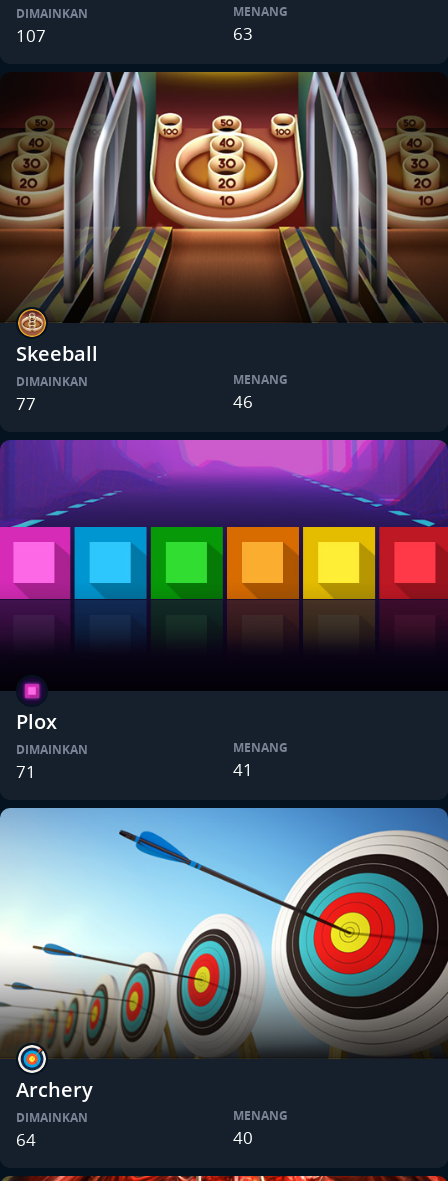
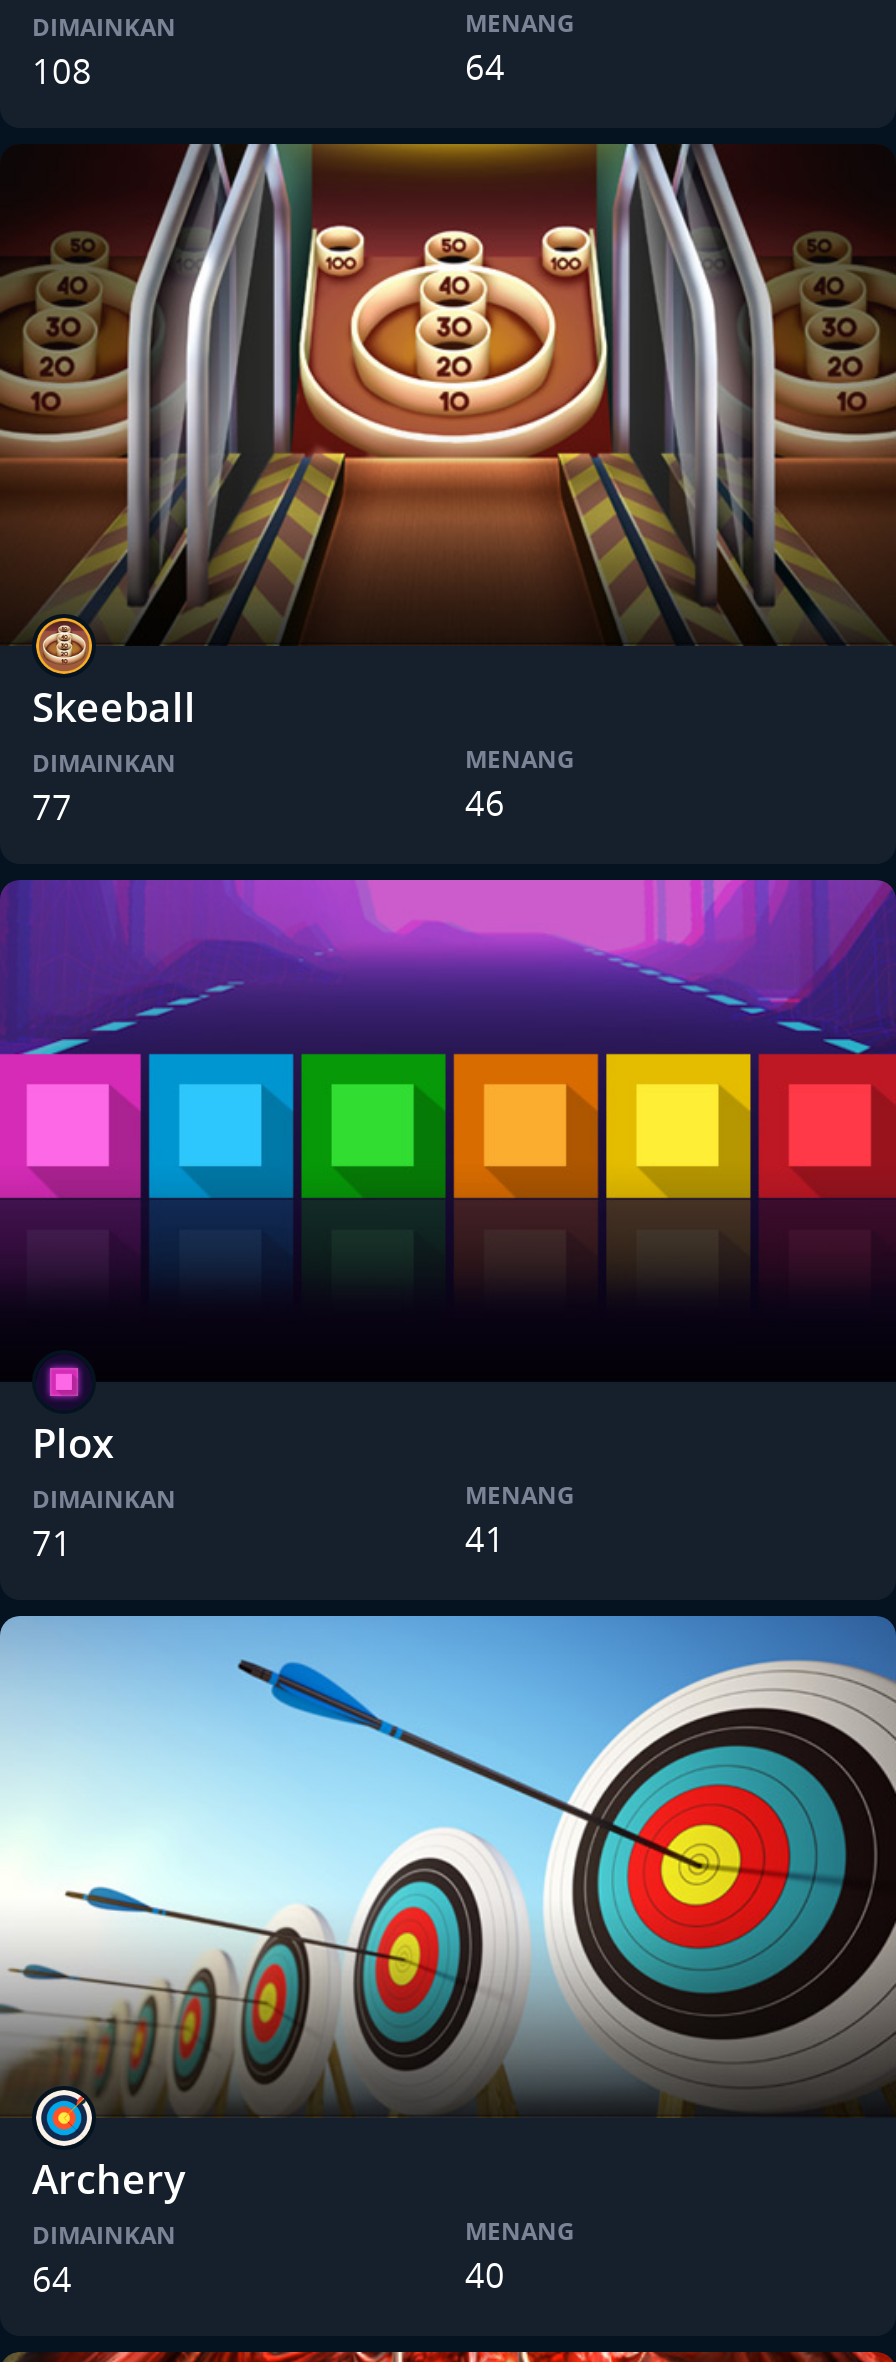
- 107
+ 108

- 63
+ 64
